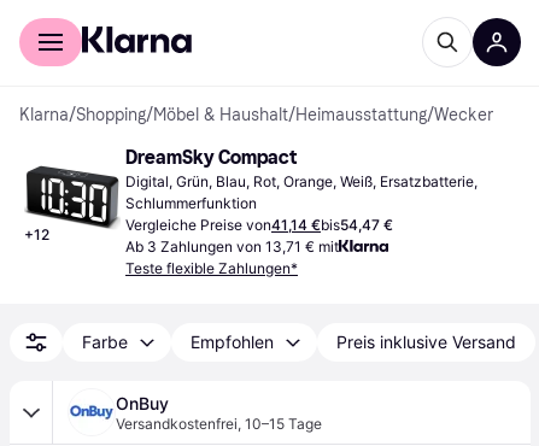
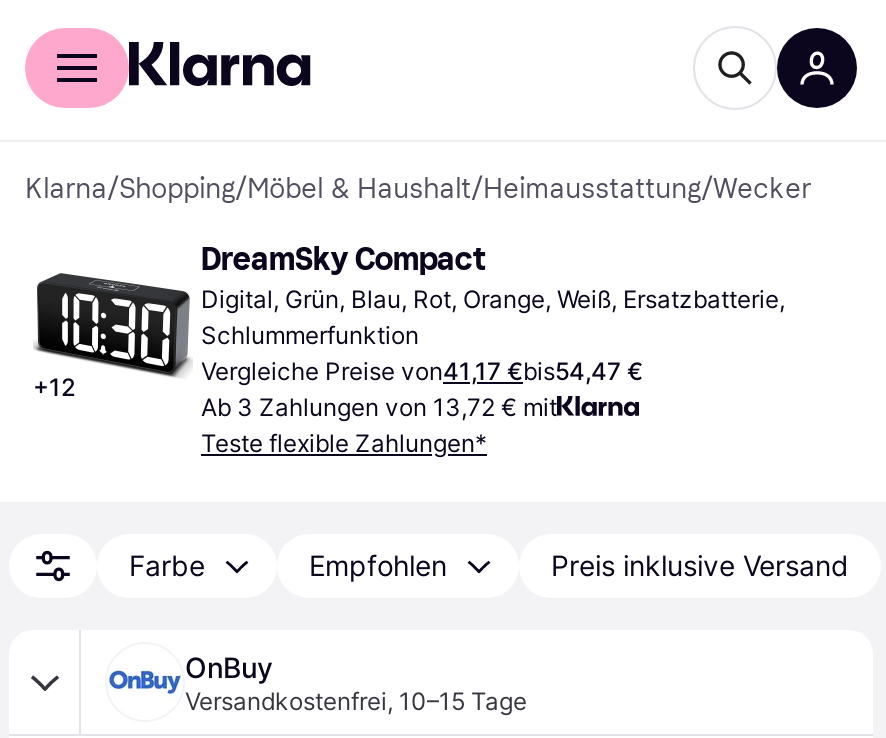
- Vergleiche Preise von41,14 €bis54,47 €
+ Vergleiche Preise von41,17 €bis54,47 €

- Ab 3 Zahlungen von 13,71 € mit
+ Ab 3 Zahlungen von 13,72 € mit
